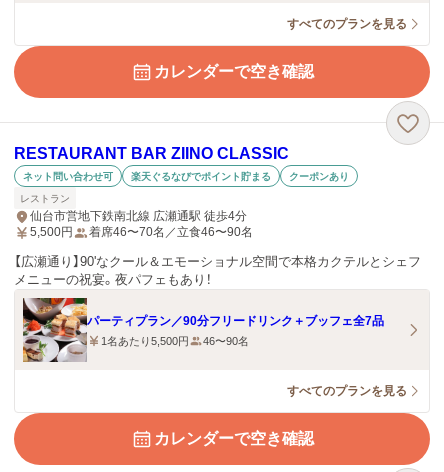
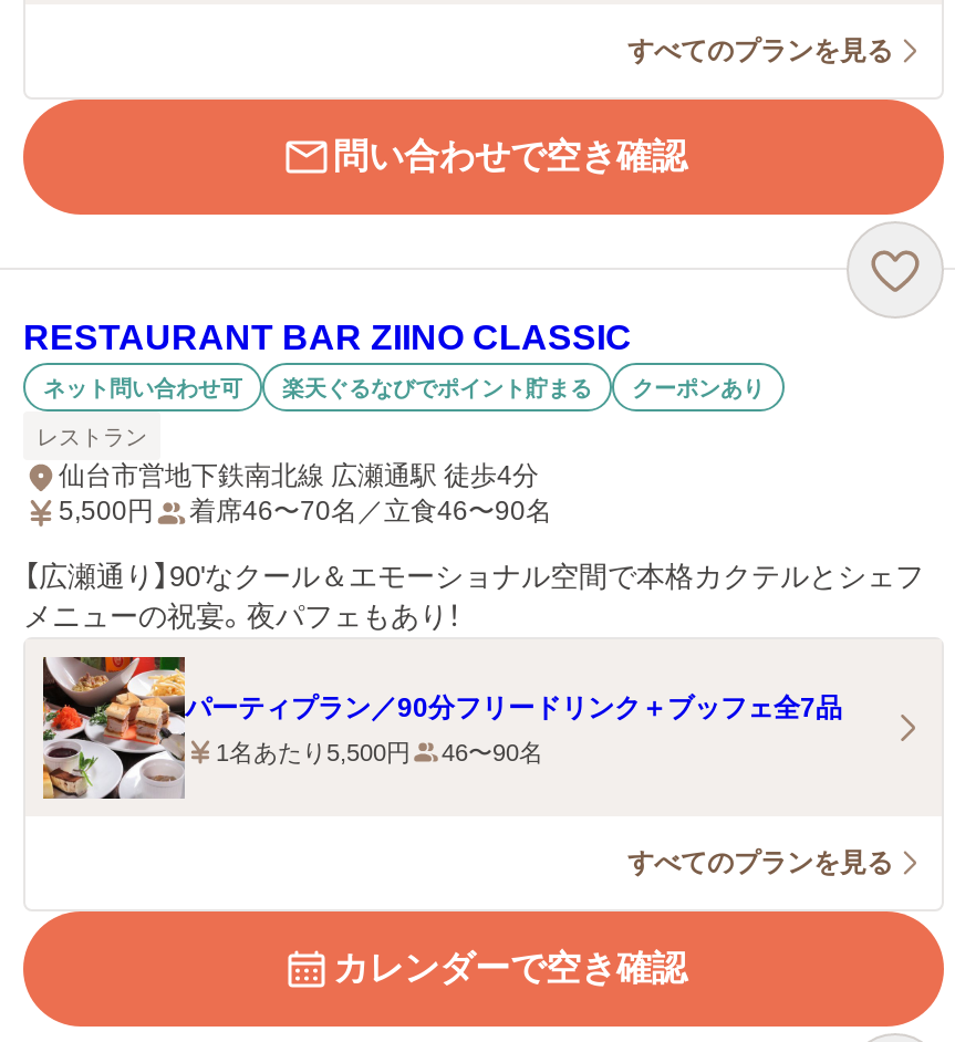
- カレンダーで空き確認
+ 問い合わせで空き確認
